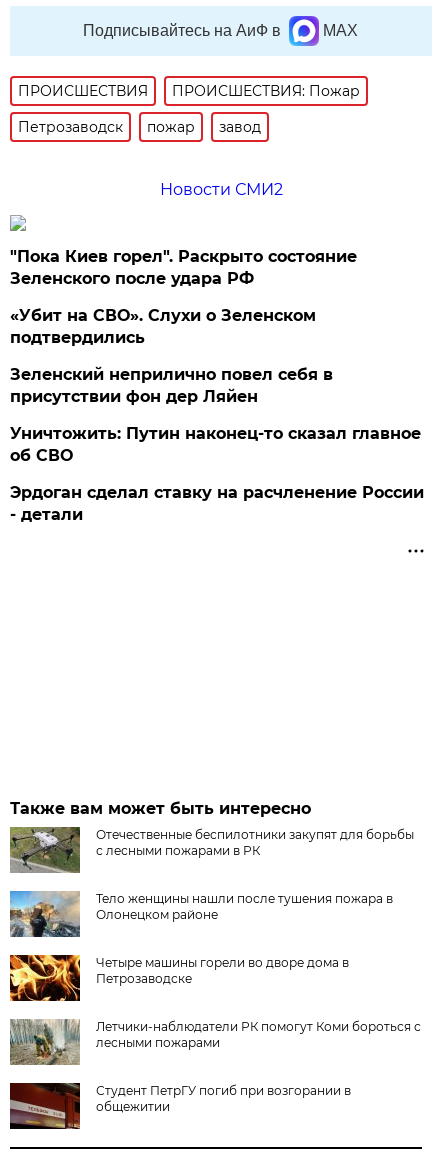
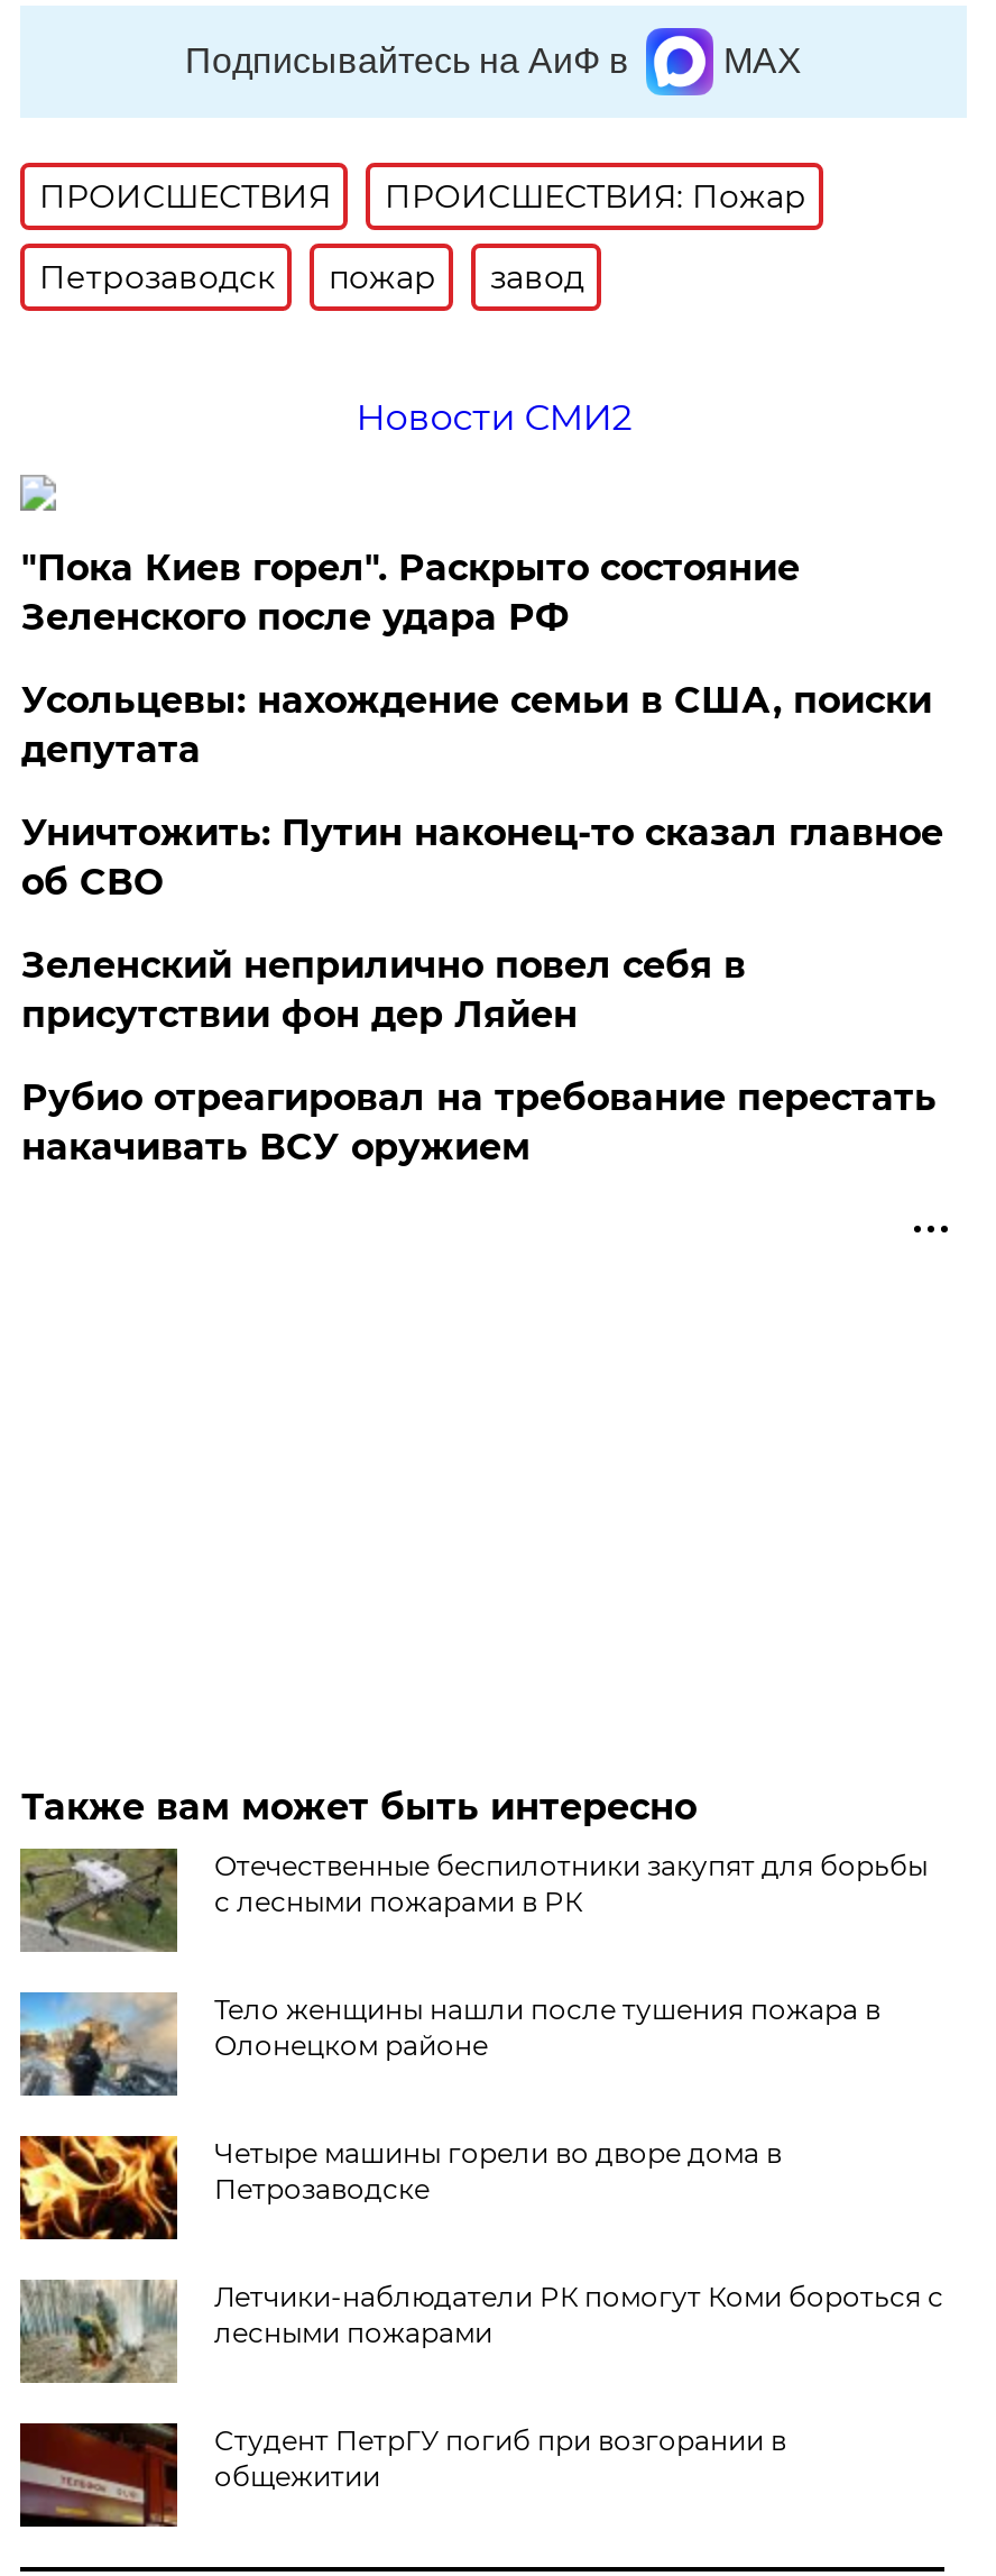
- «Убит на СВО». Слухи о Зеленском
- подтвердились
+ Усольцевы: нахождение семьи в США, поиски
+ депутата

moved down: Зеленский неприлично повел cебя в | присутствии фон дер Ляйен

moved up: Уничтожить: Путин наконец-то сказал главное | об СВО

- Эрдоган сделал ставку на расчленение России
- - детали
+ Рубио отреагировал на требование перестать
+ накачивать ВСУ оружием
